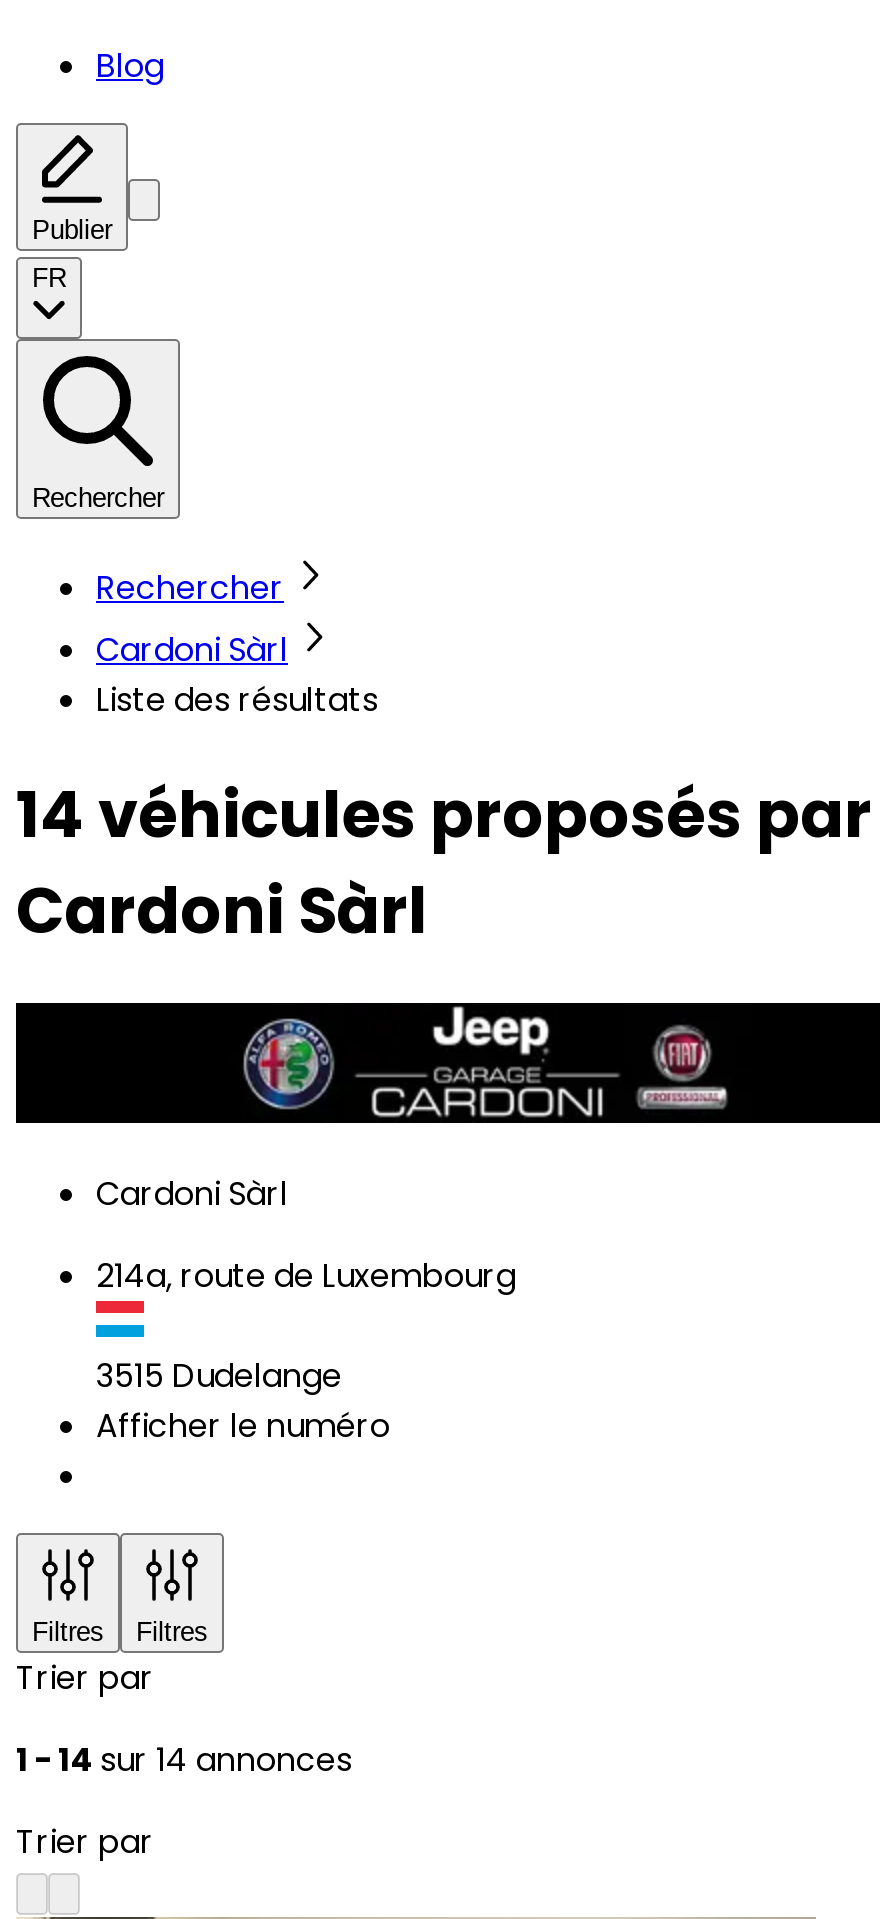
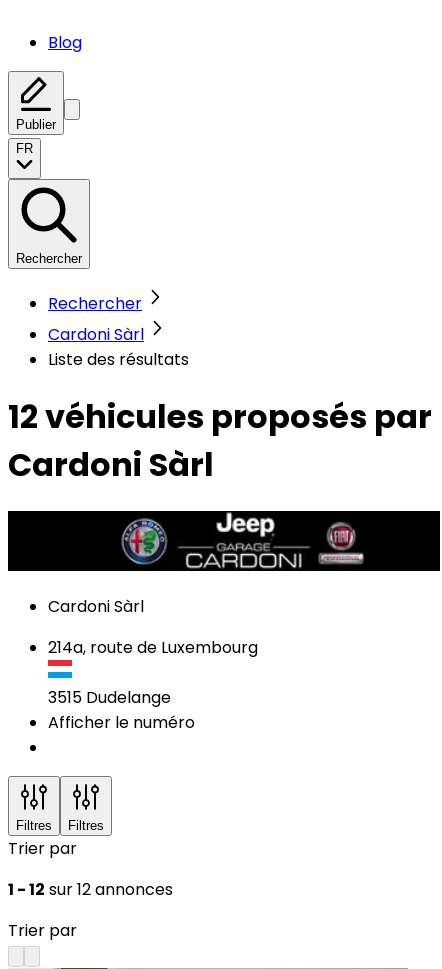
- 14 véhicules proposés par
+ 12 véhicules proposés par

- 1 - 14 sur 14 annonces
+ 1 - 12 sur 12 annonces
